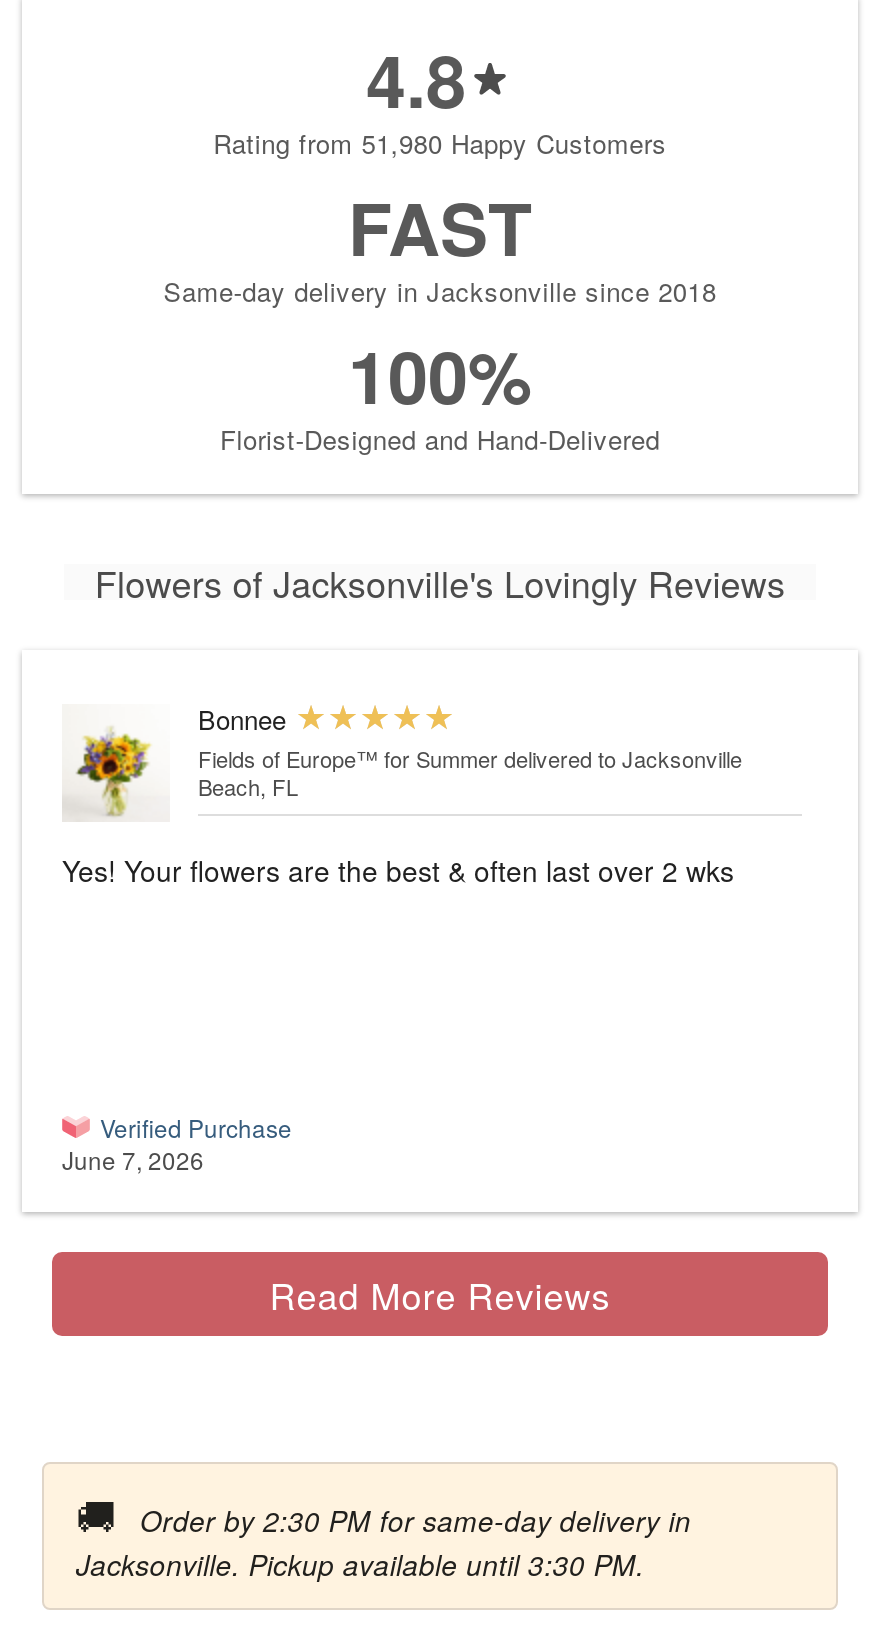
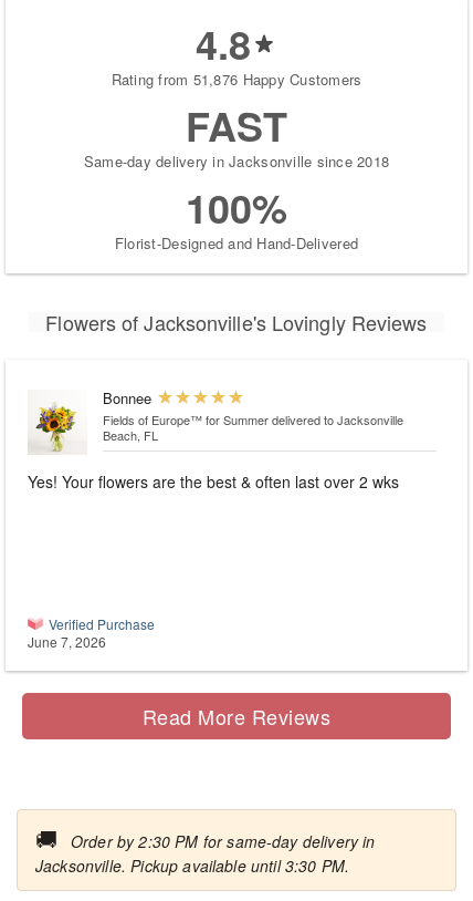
- Rating from 51,980 Happy Customers
+ Rating from 51,876 Happy Customers
